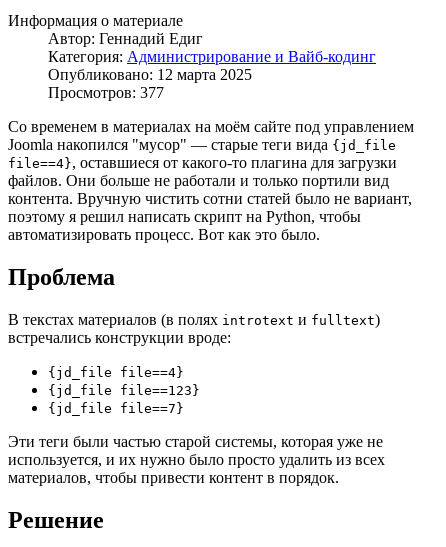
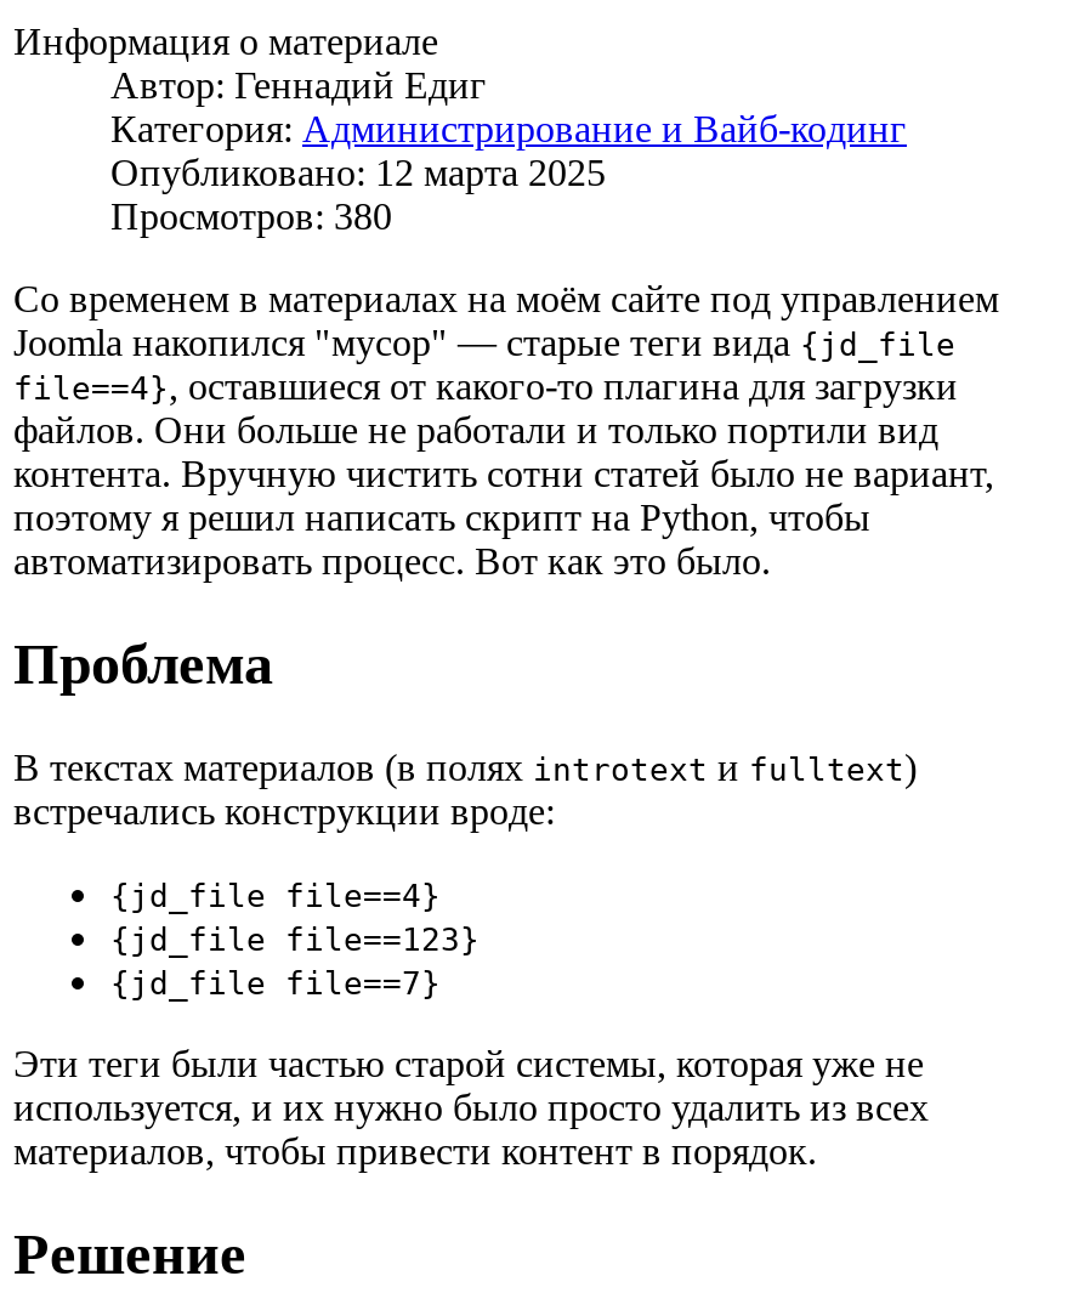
- Просмотров: 377
+ Просмотров: 380
